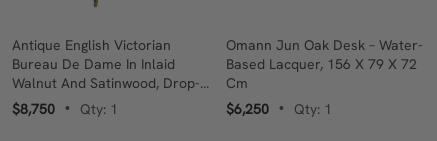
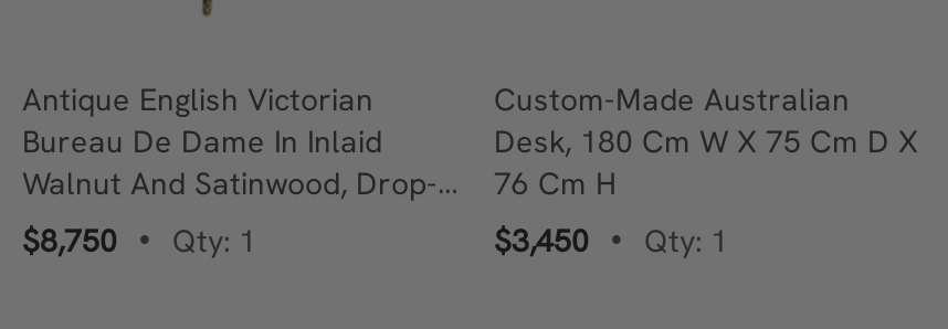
- Omann Jun Oak Desk – Water-
- Based Lacquer, 156 X 79 X 72
- Cm
- $6,250
+ Custom-Made Australian
+ Desk, 180 Cm W X 75 Cm D X
+ 76 Cm H
+ $3,450
